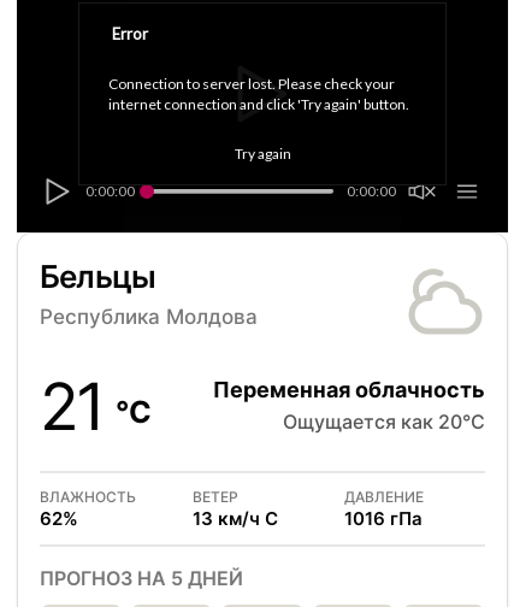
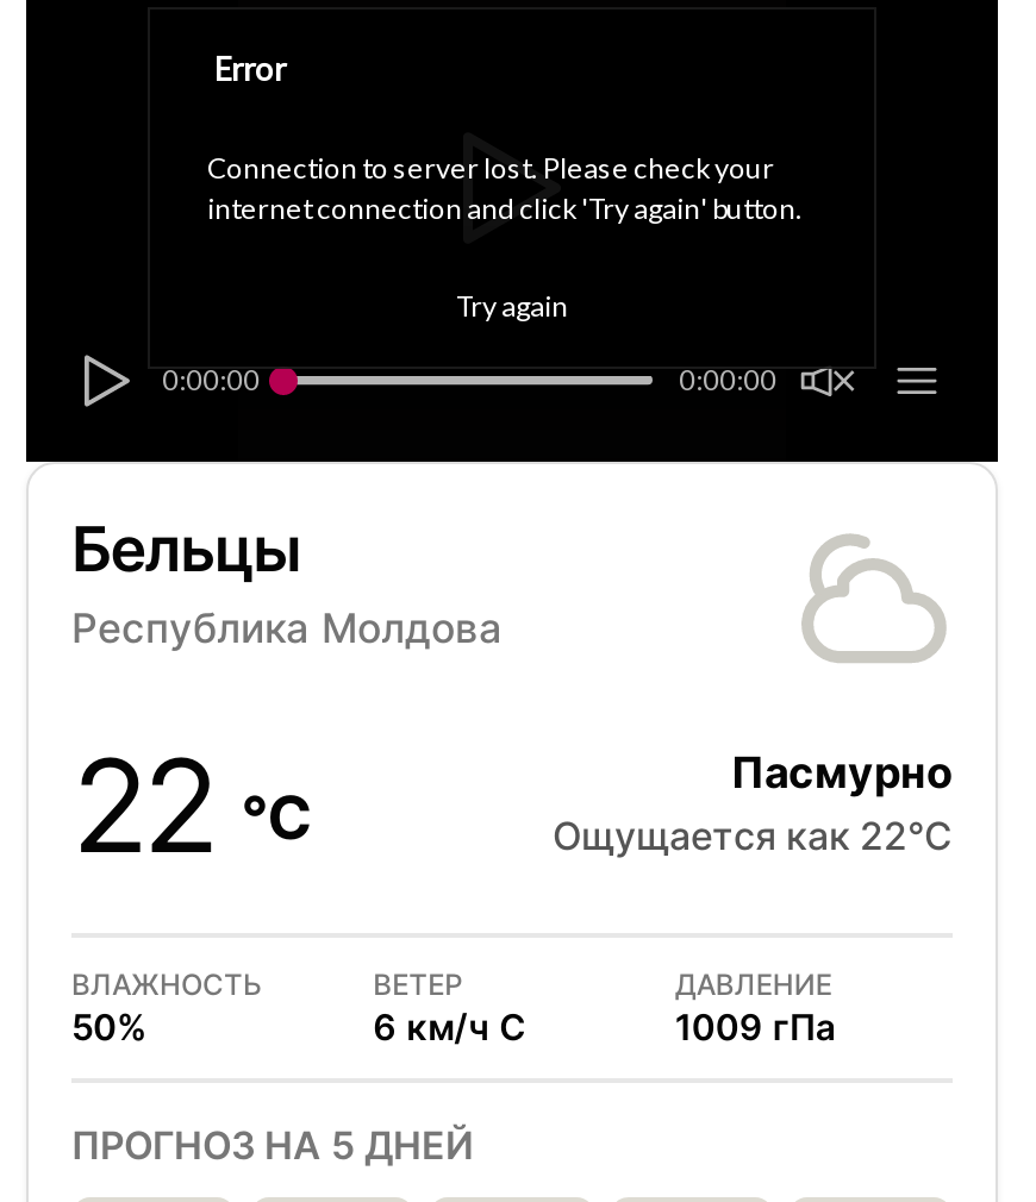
- 21 °C
- Переменная облачность
- Ощущается как 20°C
+ 22 °C
+ Пасмурно
+ Ощущается как 22°C

- 62%
+ 50%

- 13 км/ч С
+ 6 км/ч С

- 1016 гПа
+ 1009 гПа
